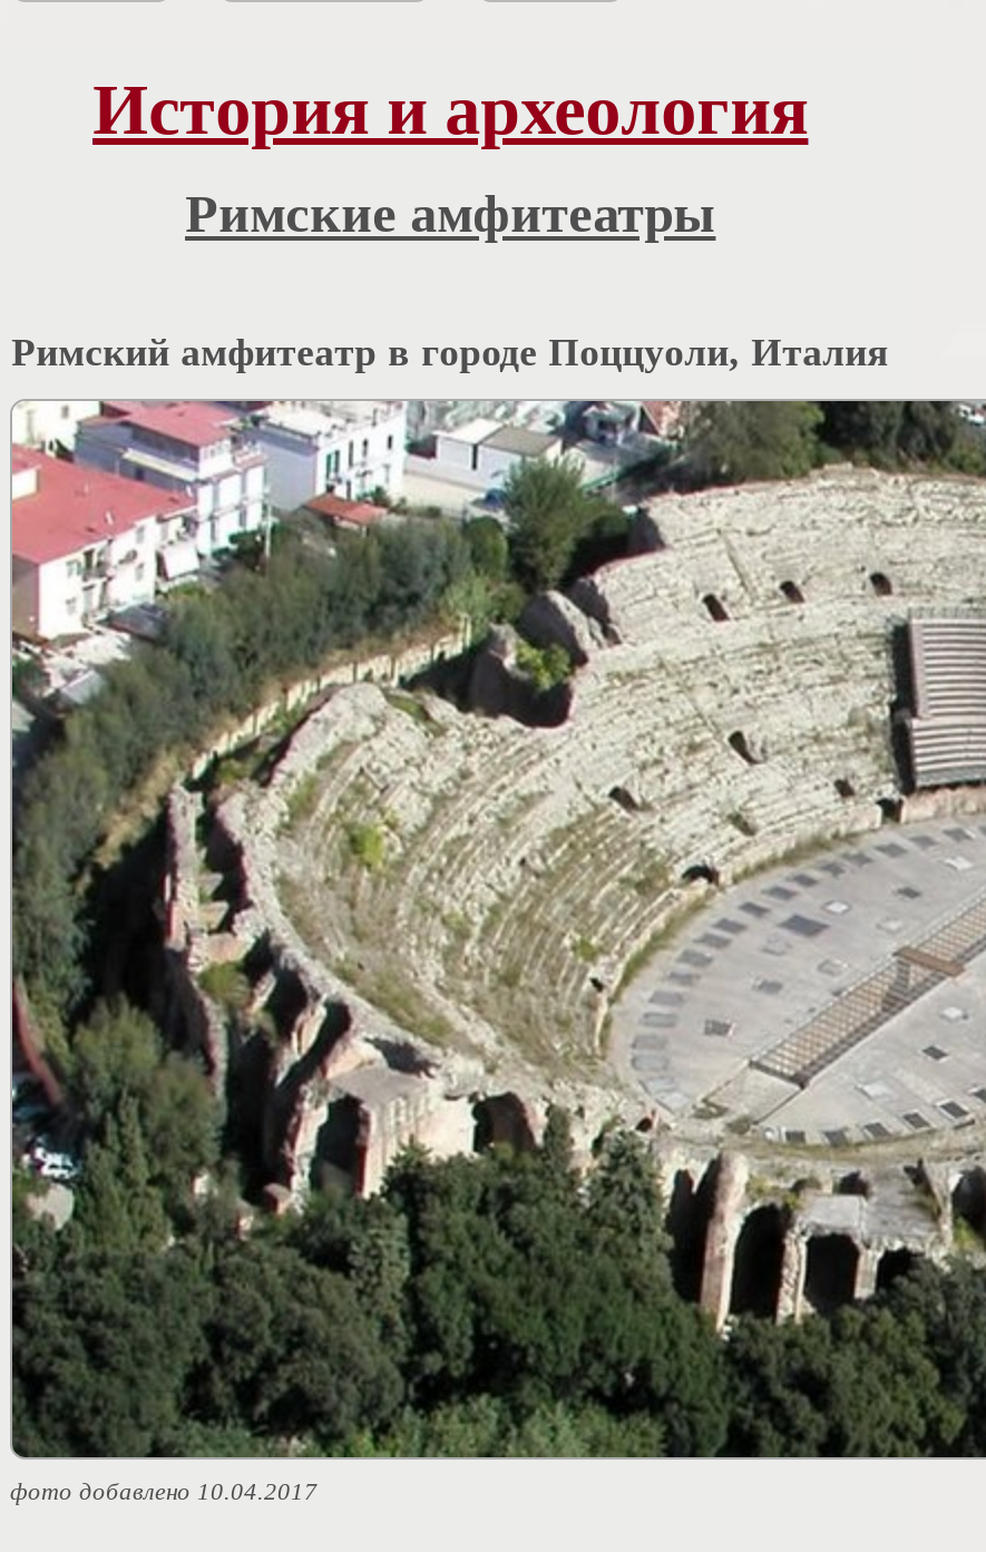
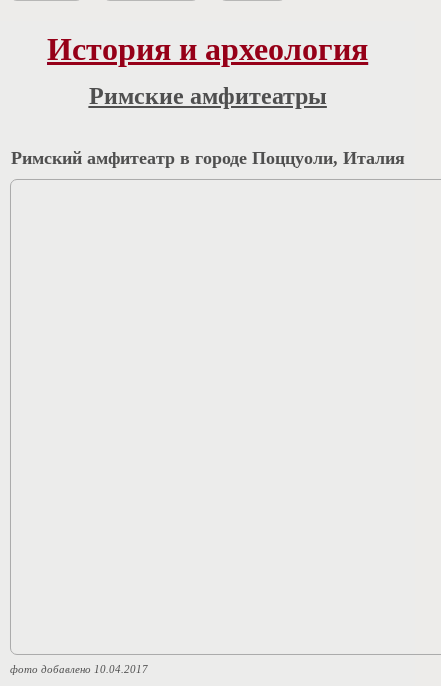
- [image]
